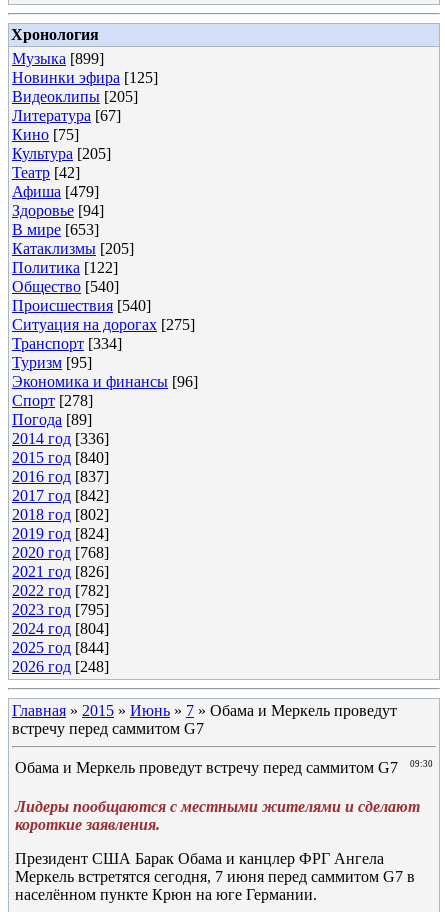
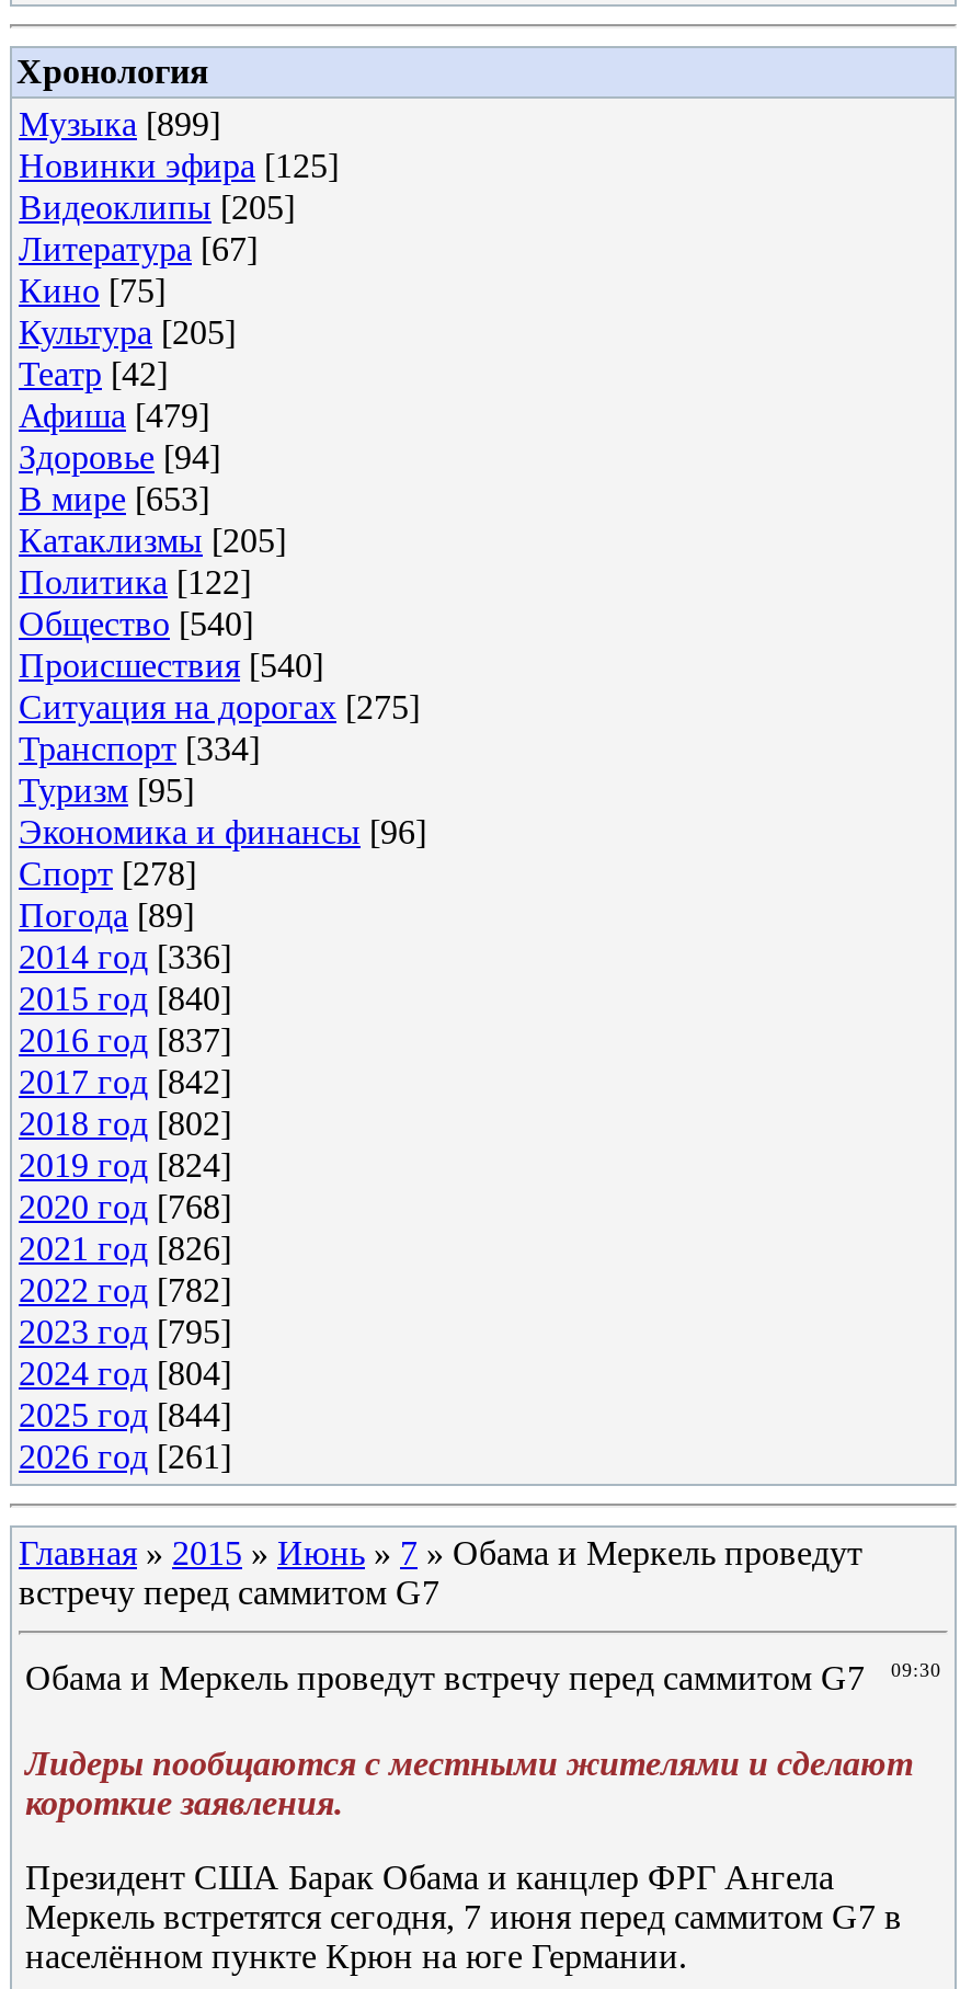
- 2026 год [248]
+ 2026 год [261]
